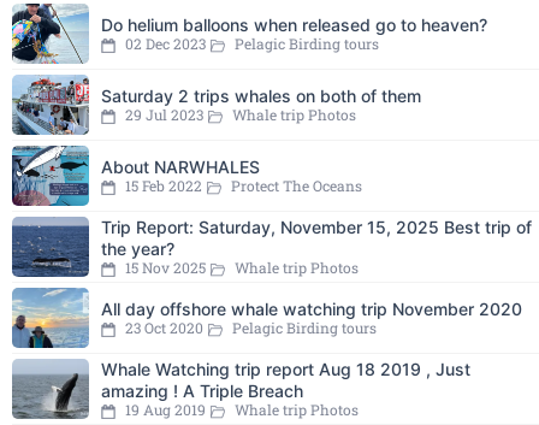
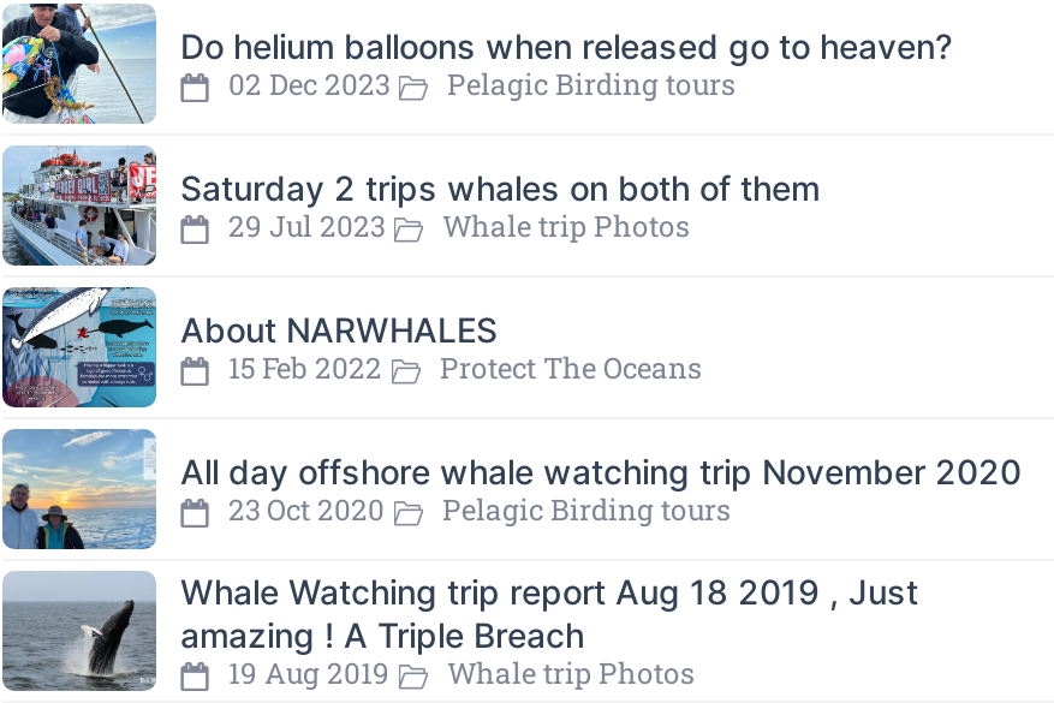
- [image]
- Trip Report: Saturday, November 15, 2025 Best trip of
- the year?
- 15 Nov 2025
- Whale trip Photos
